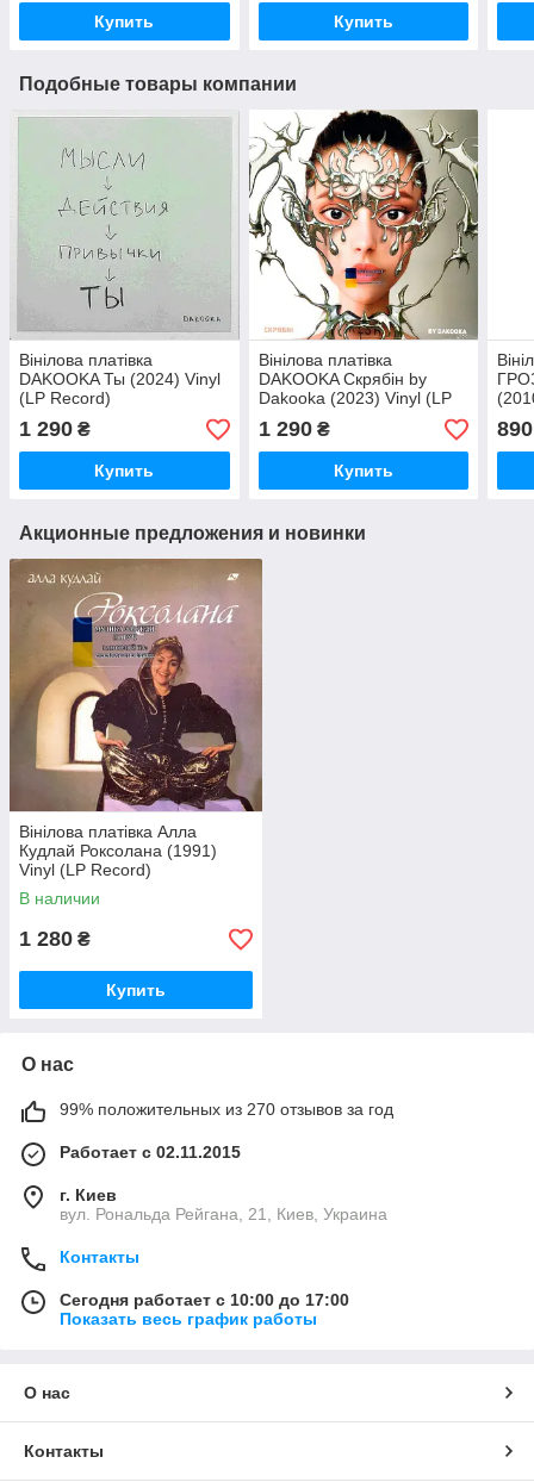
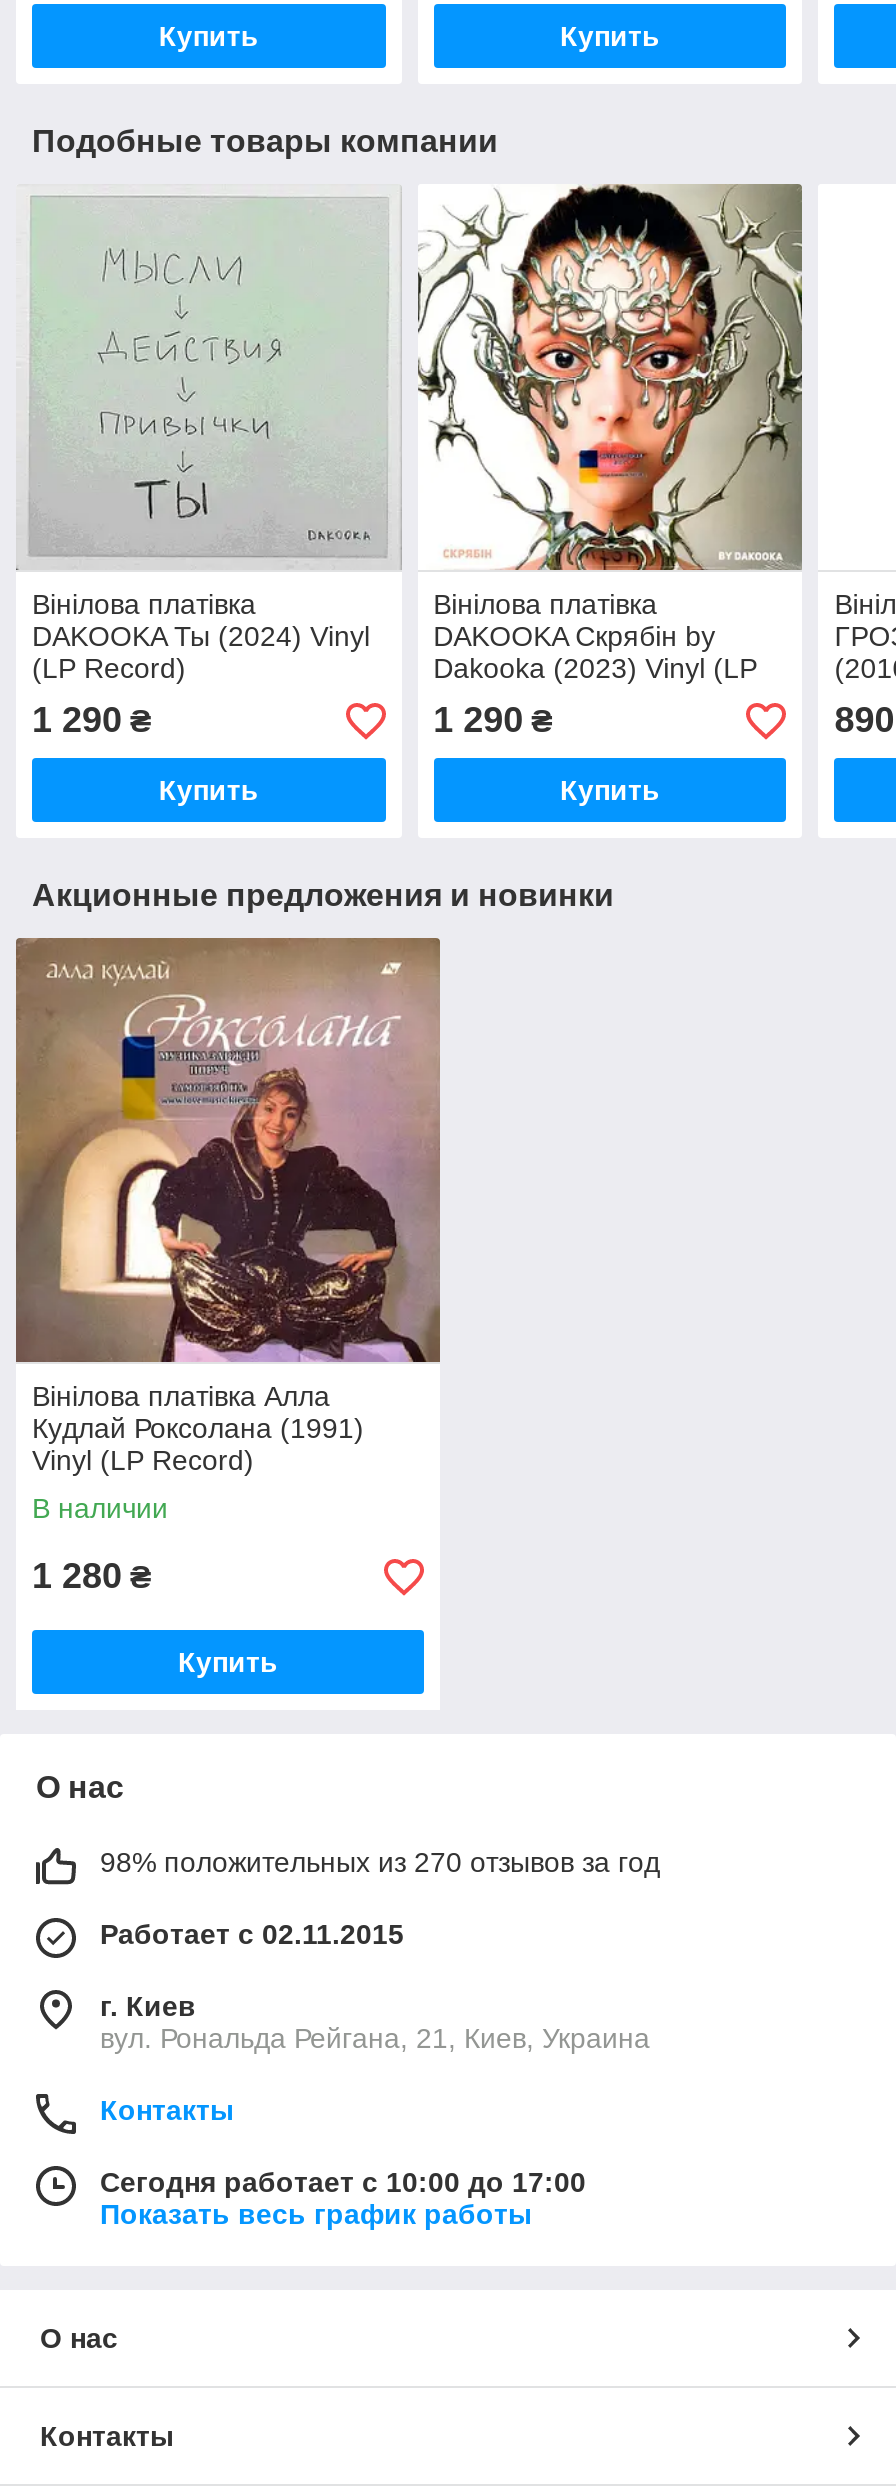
- 99% положительных из 270 отзывов за год
+ 98% положительных из 270 отзывов за год
